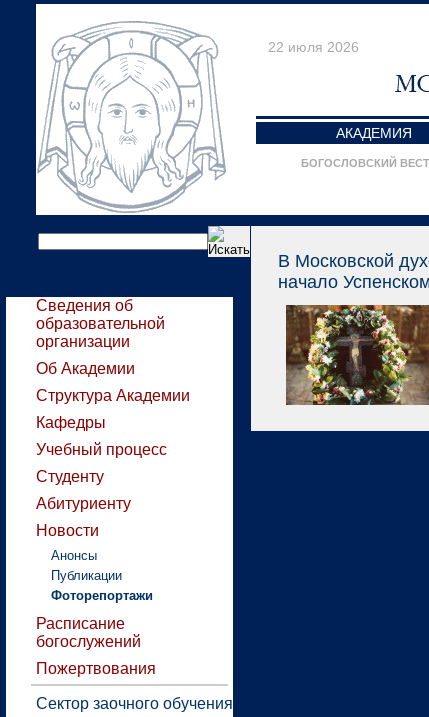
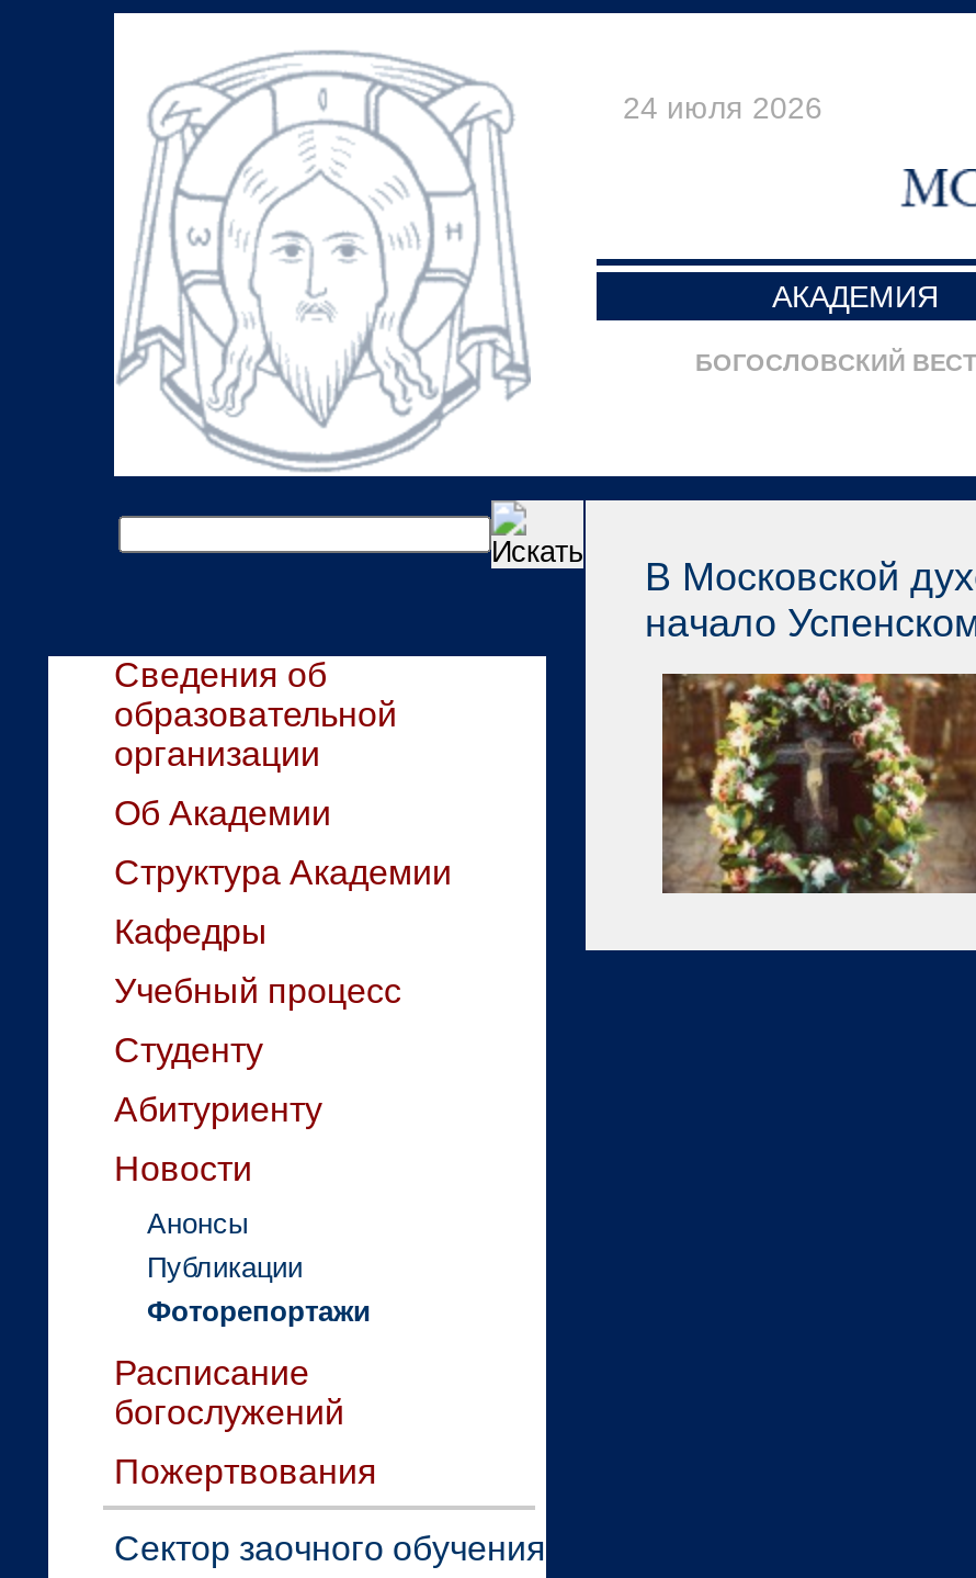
- 22 июля 2026
+ 24 июля 2026
